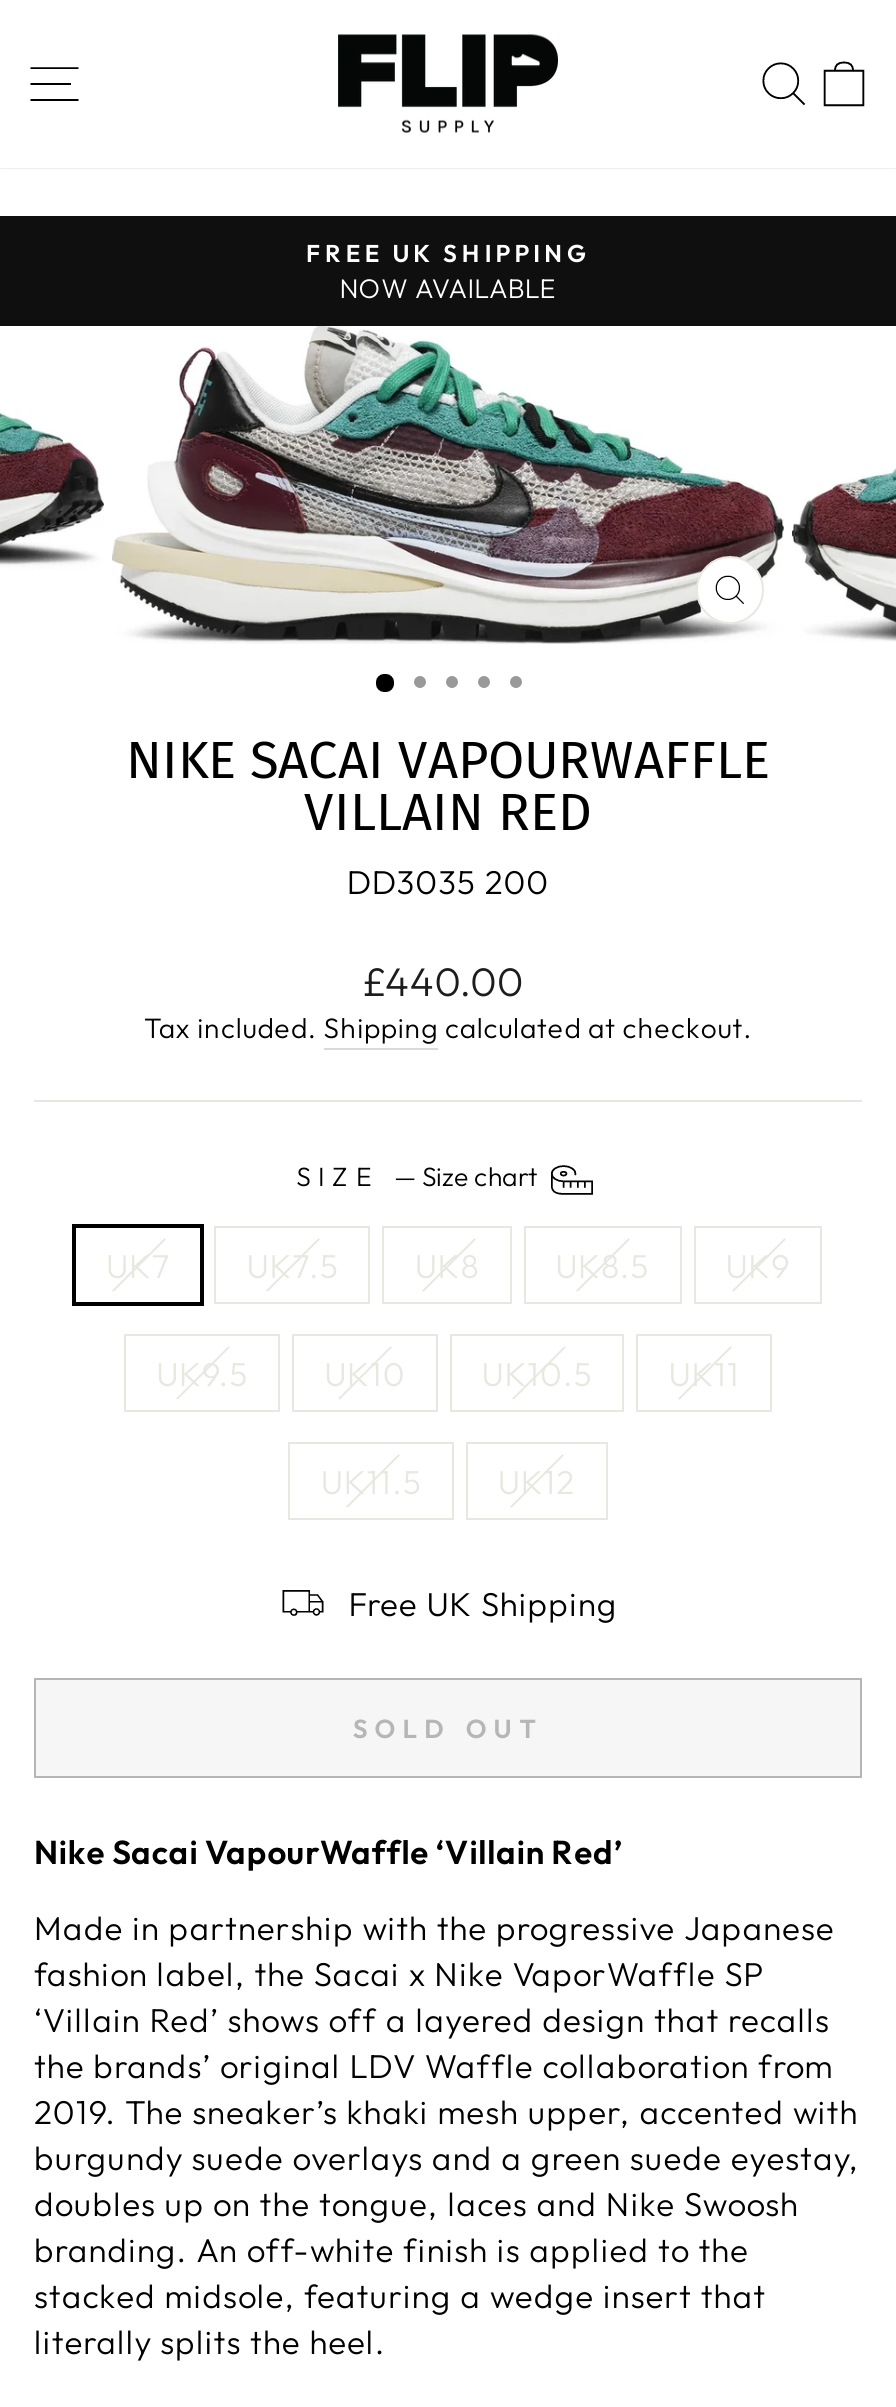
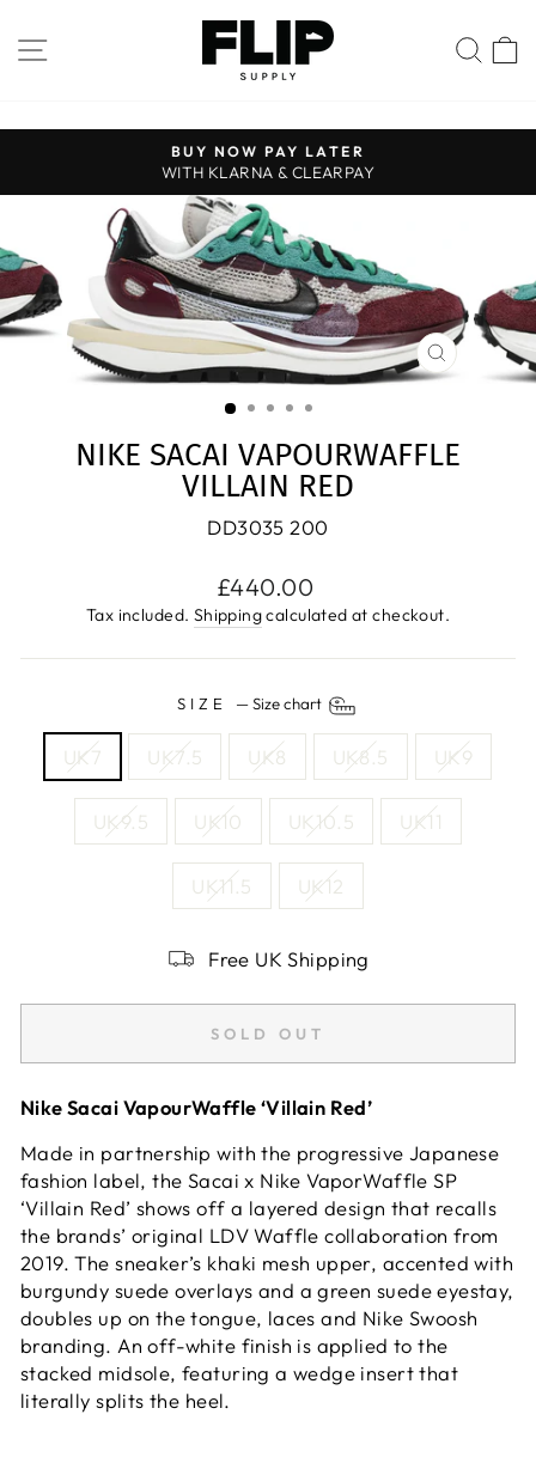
- FREE UK SHIPPING
- NOW AVAILABLE
+ BUY NOW PAY LATER
+ WITH KLARNA & CLEARPAY
